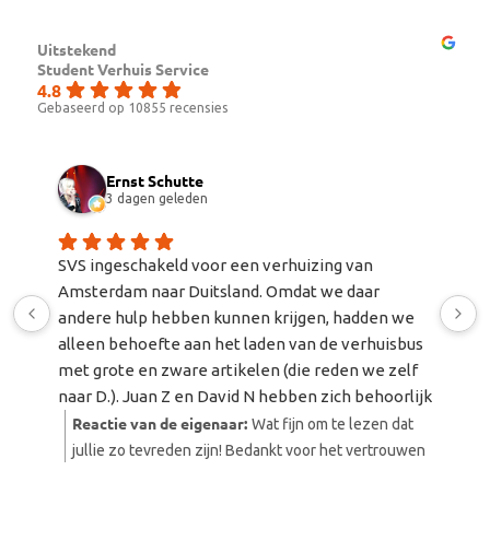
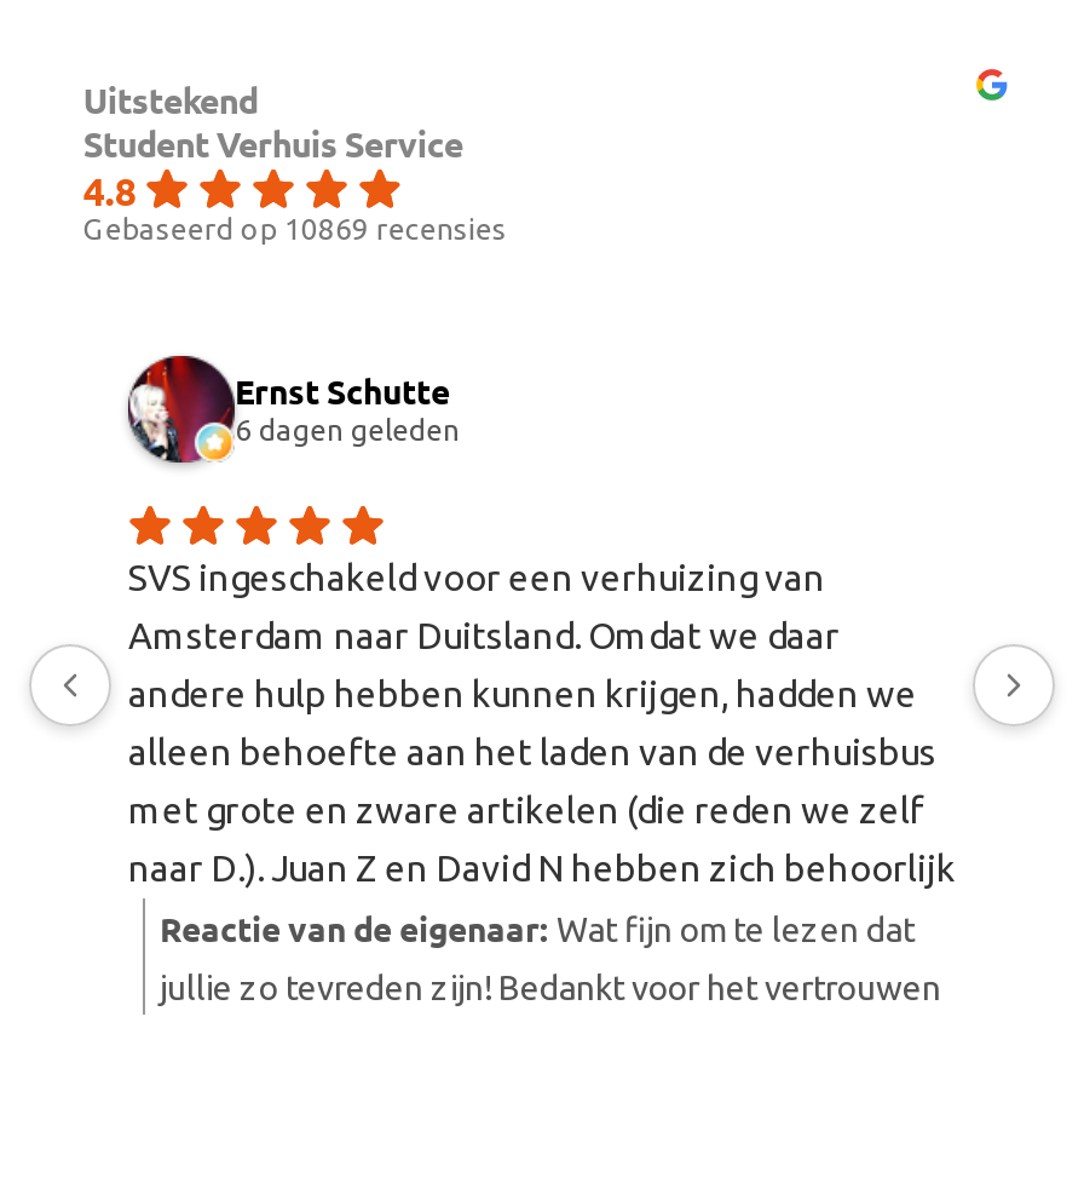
- Gebaseerd op 10855 recensies
+ Gebaseerd op 10869 recensies

- 3 dagen geleden
+ 6 dagen geleden
